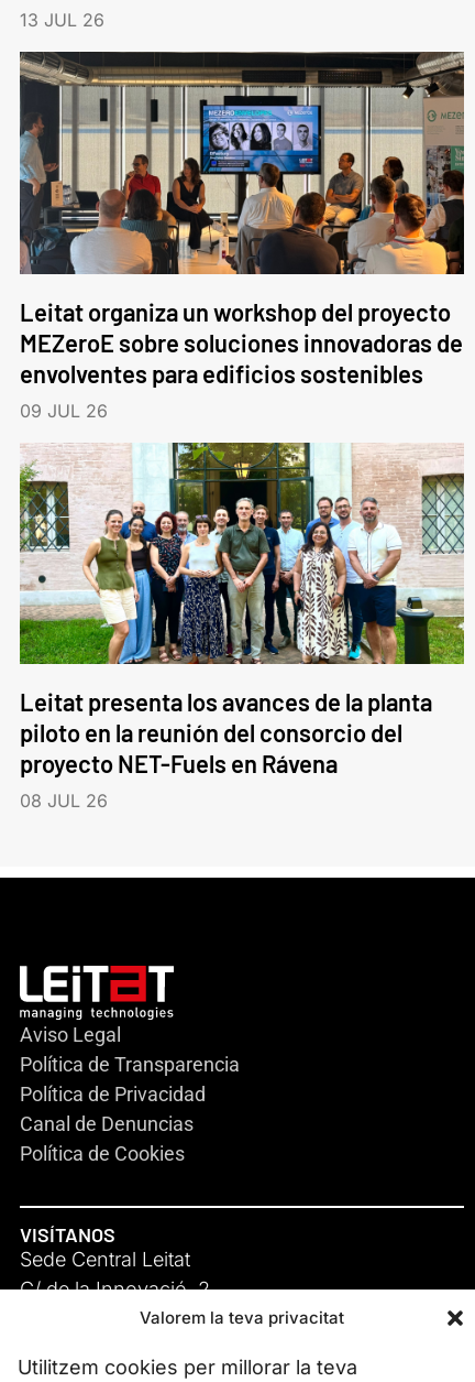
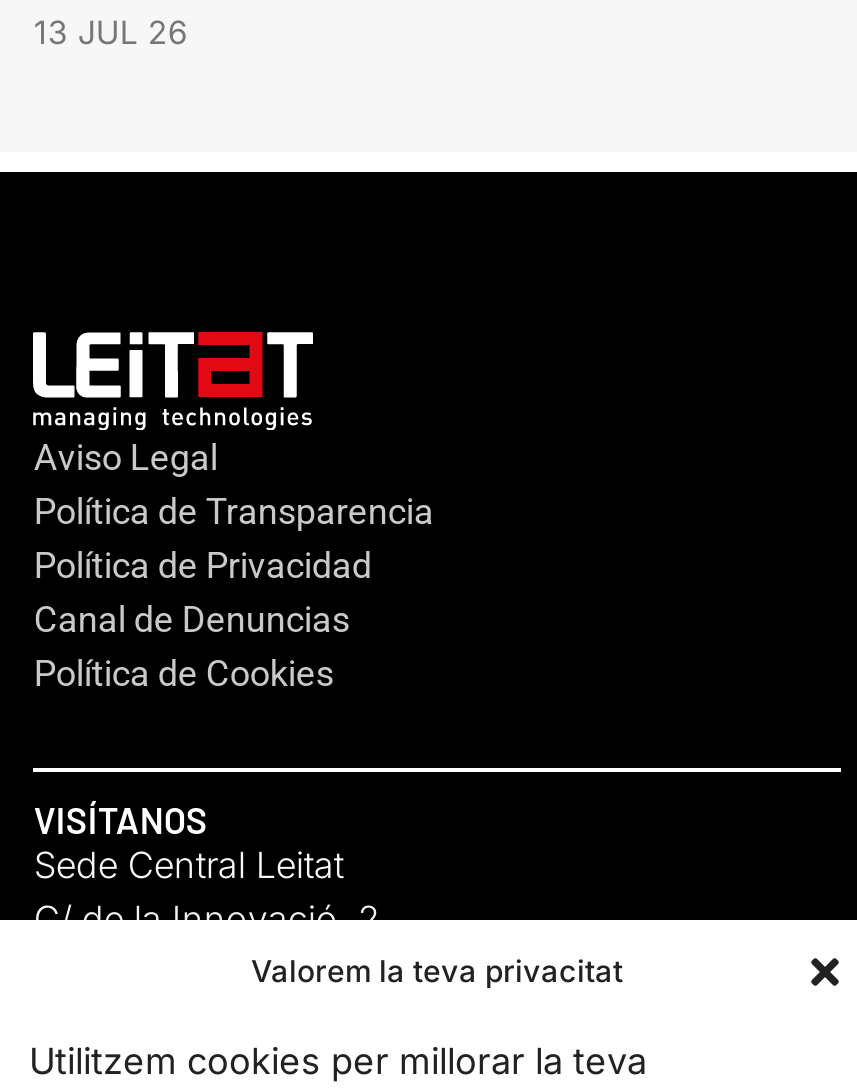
- [image]
- Leitat organiza un workshop del proyecto
- MEZeroE sobre soluciones innovadoras de
- envolventes para edificios sostenibles
- 09 JUL 26

- [image]
- Leitat presenta los avances de la planta
- piloto en la reunión del consorcio del
- proyecto NET-Fuels en Rávena
- 08 JUL 26
